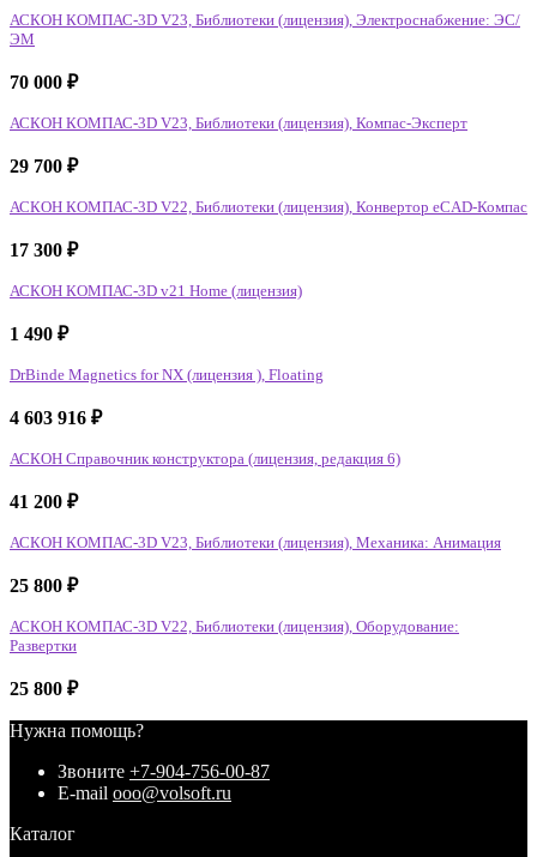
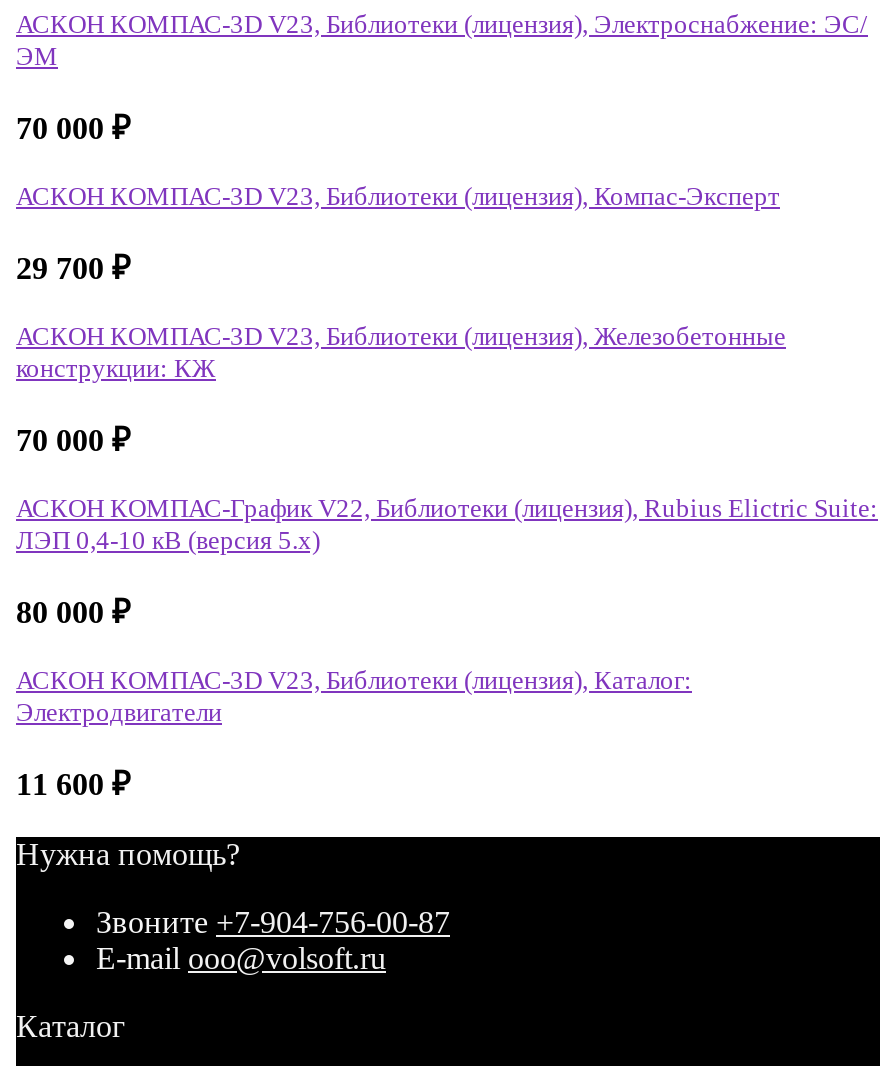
- АСКОН КОМПАС-3D V22, Библиотеки (лицензия), Конвертор eCAD-Компaс
- 17 300 ₽
- АСКОН КОМПАС-3D v21 Home (лицензия)
- 1 490 ₽
- DrBinde Magnetics for NX (лицензия ), Floating
- 4 603 916 ₽
- АСКОН Справочник конструктора (лицензия, редакция 6)
- 41 200 ₽
- АСКОН КОМПАС-3D V23, Библиотеки (лицензия), Механика: Анимация
- 25 800 ₽
- АСКОН КОМПАС-3D V22, Библиотеки (лицензия), Оборудование:
- Развертки
- 25 800 ₽
+ АСКОН КОМПАС-3D V23, Библиотеки (лицензия), Железобетонные
+ конструкции: КЖ
+ 70 000 ₽
+ АСКОН КОМПАС-График V22, Библиотеки (лицензия), Rubius Elictric Suite:
+ ЛЭП 0,4-10 кВ (версия 5.х)
+ 80 000 ₽
+ АСКОН КОМПАС-3D V23, Библиотеки (лицензия), Каталог:
+ Электродвигатели
+ 11 600 ₽
